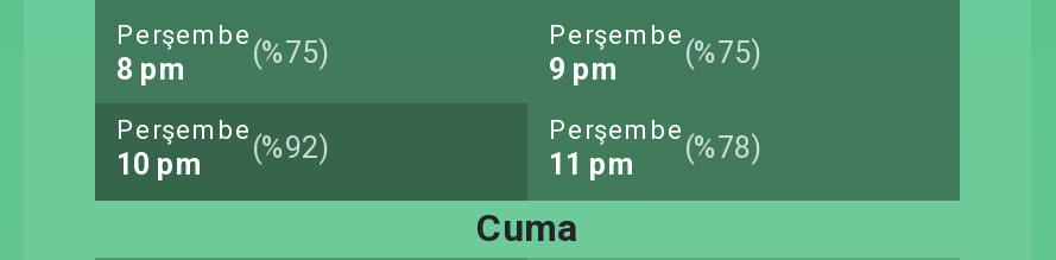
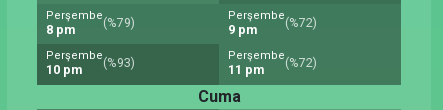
- Perşembe 8 pm (%75)
+ Perşembe 8 pm (%79)

- Perşembe 9 pm (%75)
+ Perşembe 9 pm (%72)

- Perşembe 10 pm (%92)
+ Perşembe 10 pm (%93)

- Perşembe 11 pm (%78)
+ Perşembe 11 pm (%72)
